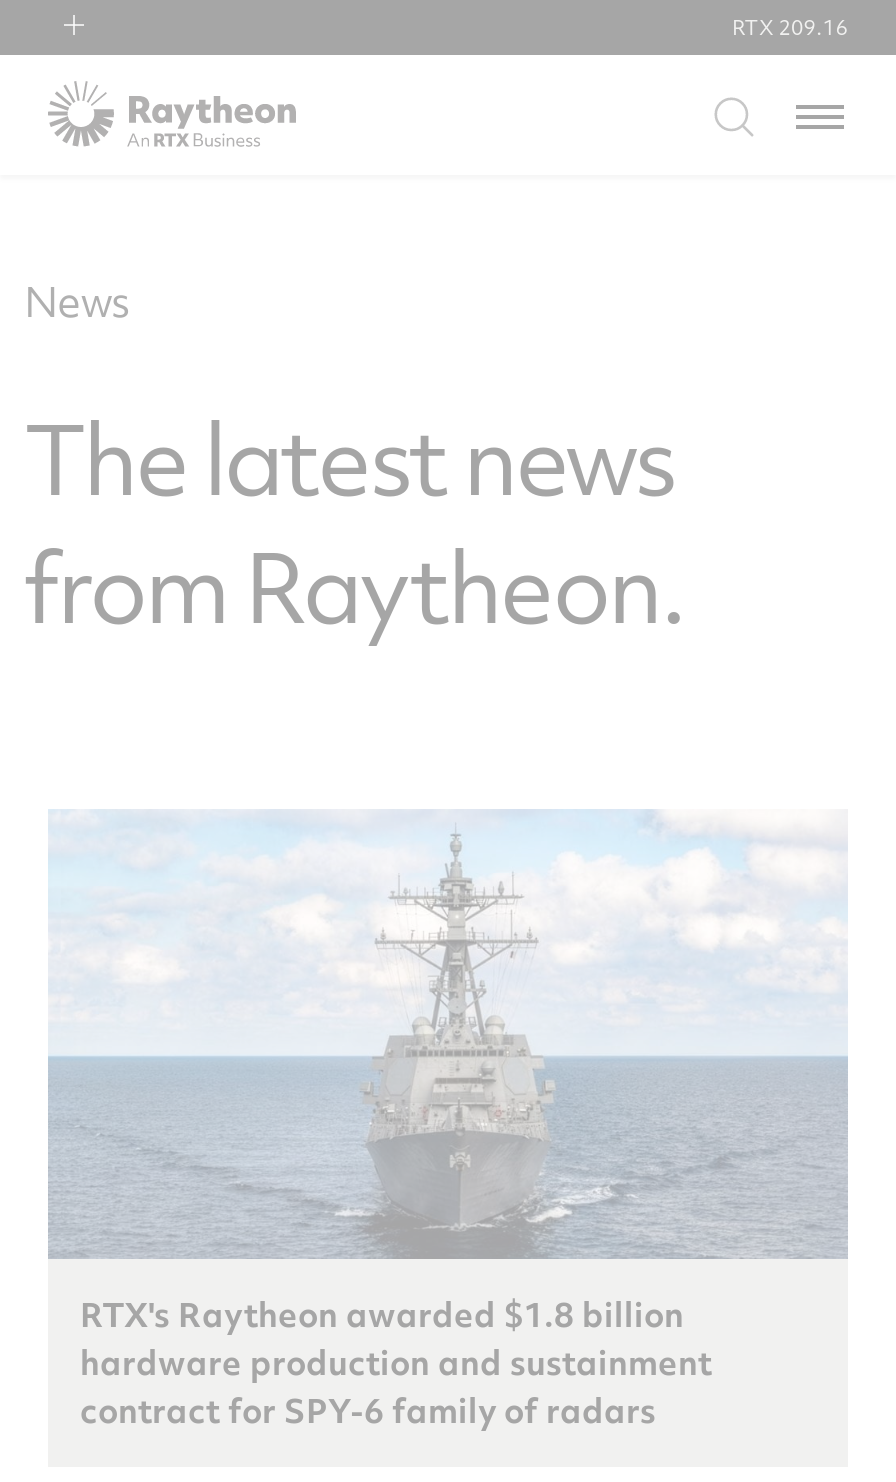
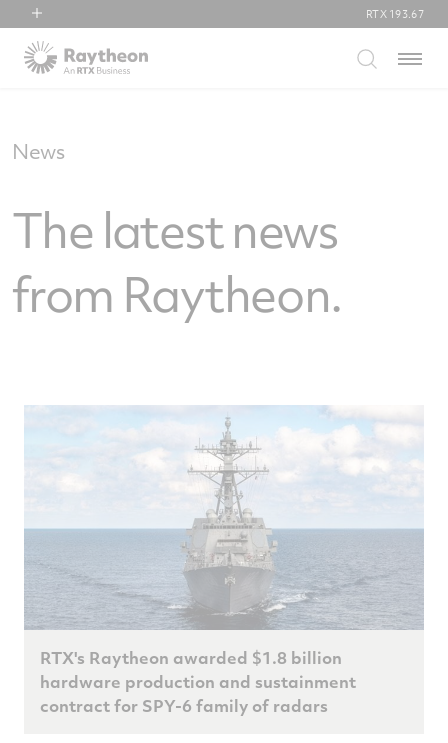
- RTX 209.16
+ RTX 193.67
